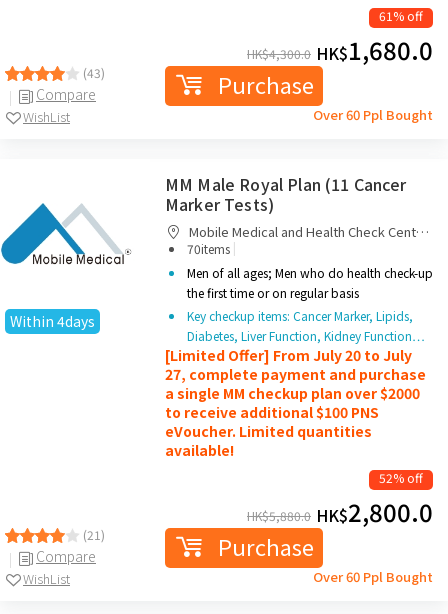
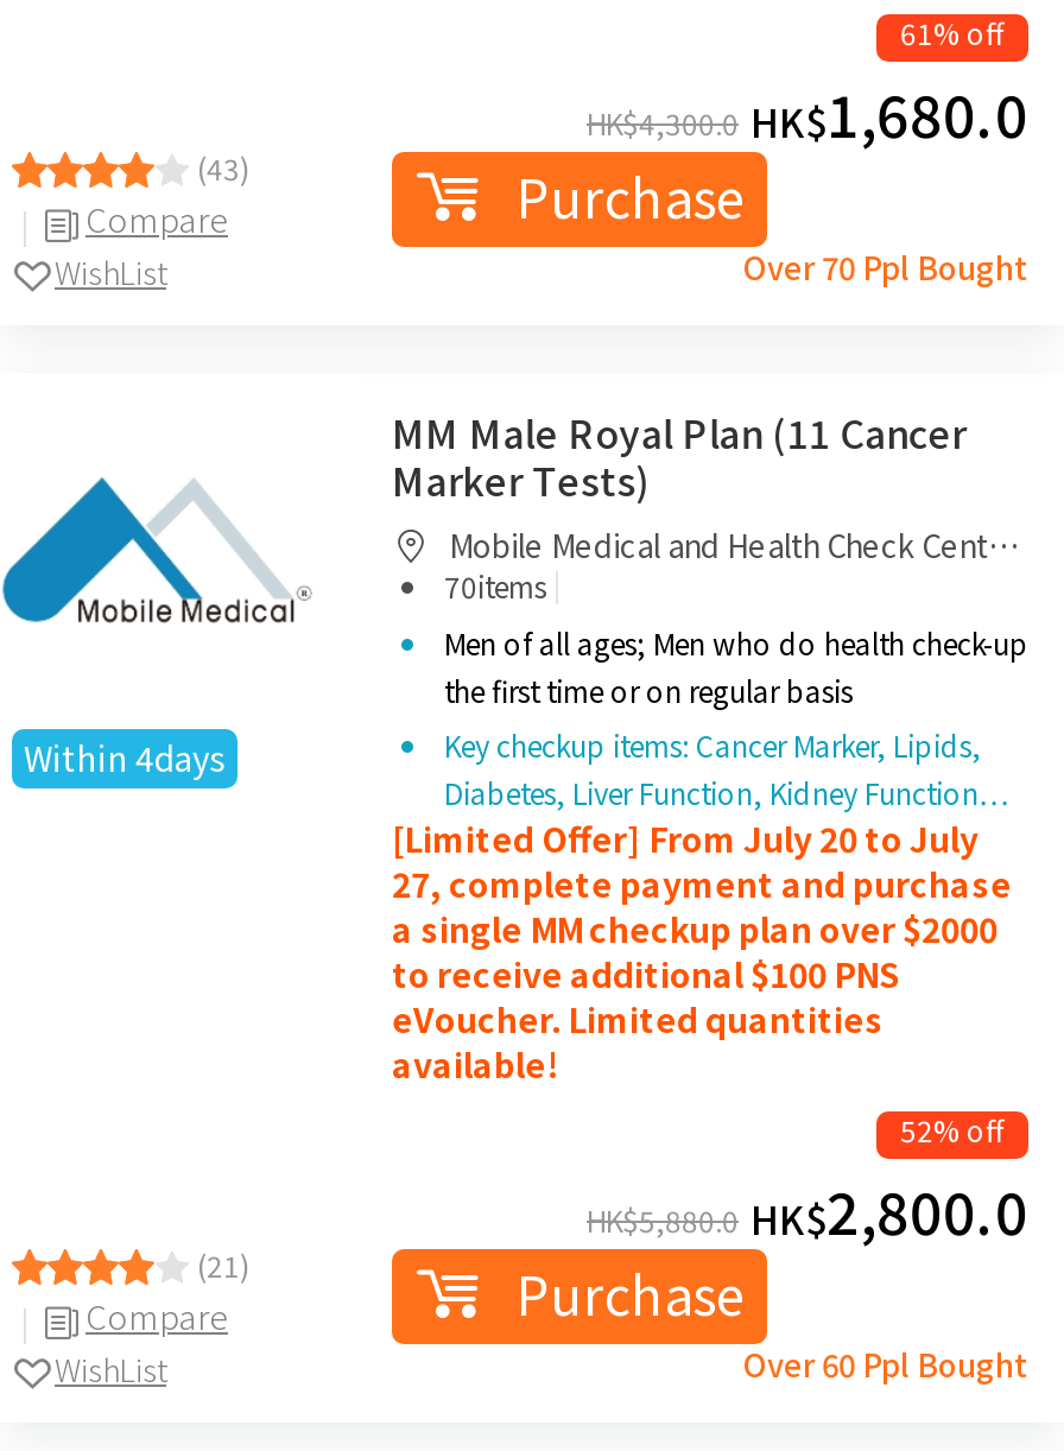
- Over 60 Ppl Bought
+ Over 70 Ppl Bought
